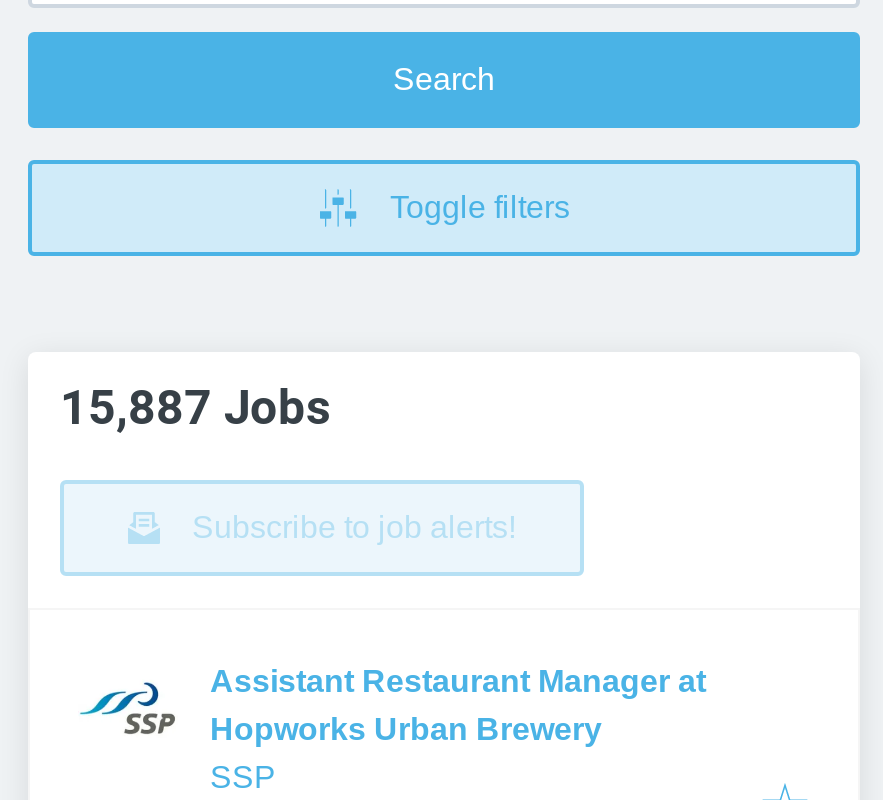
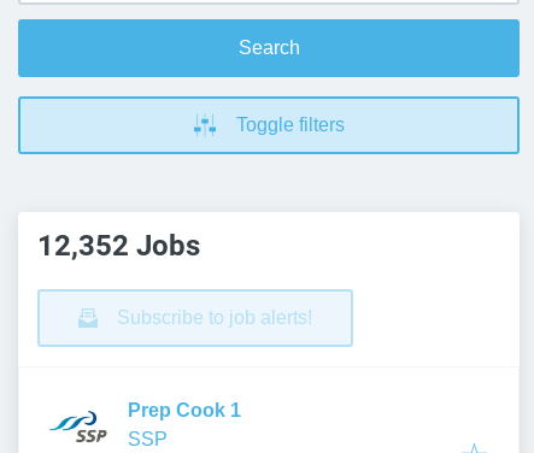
- 15,887 Jobs
+ 12,352 Jobs

- Assistant Restaurant Manager at
- Hopworks Urban Brewery
+ Prep Cook 1
